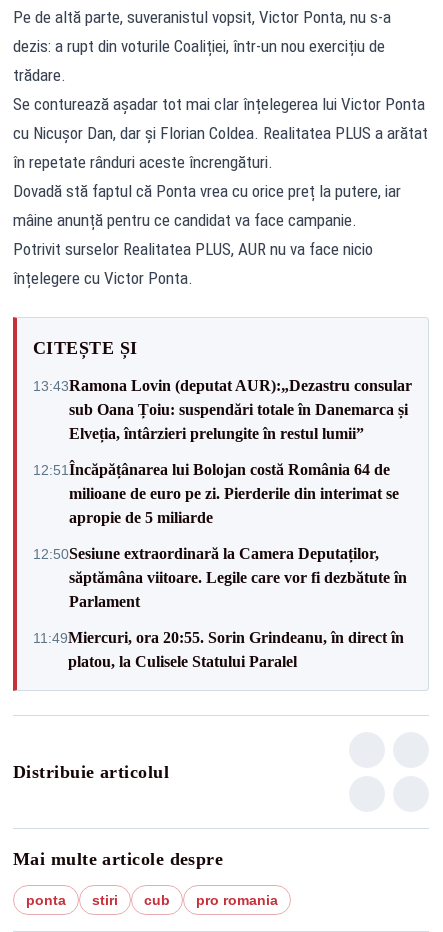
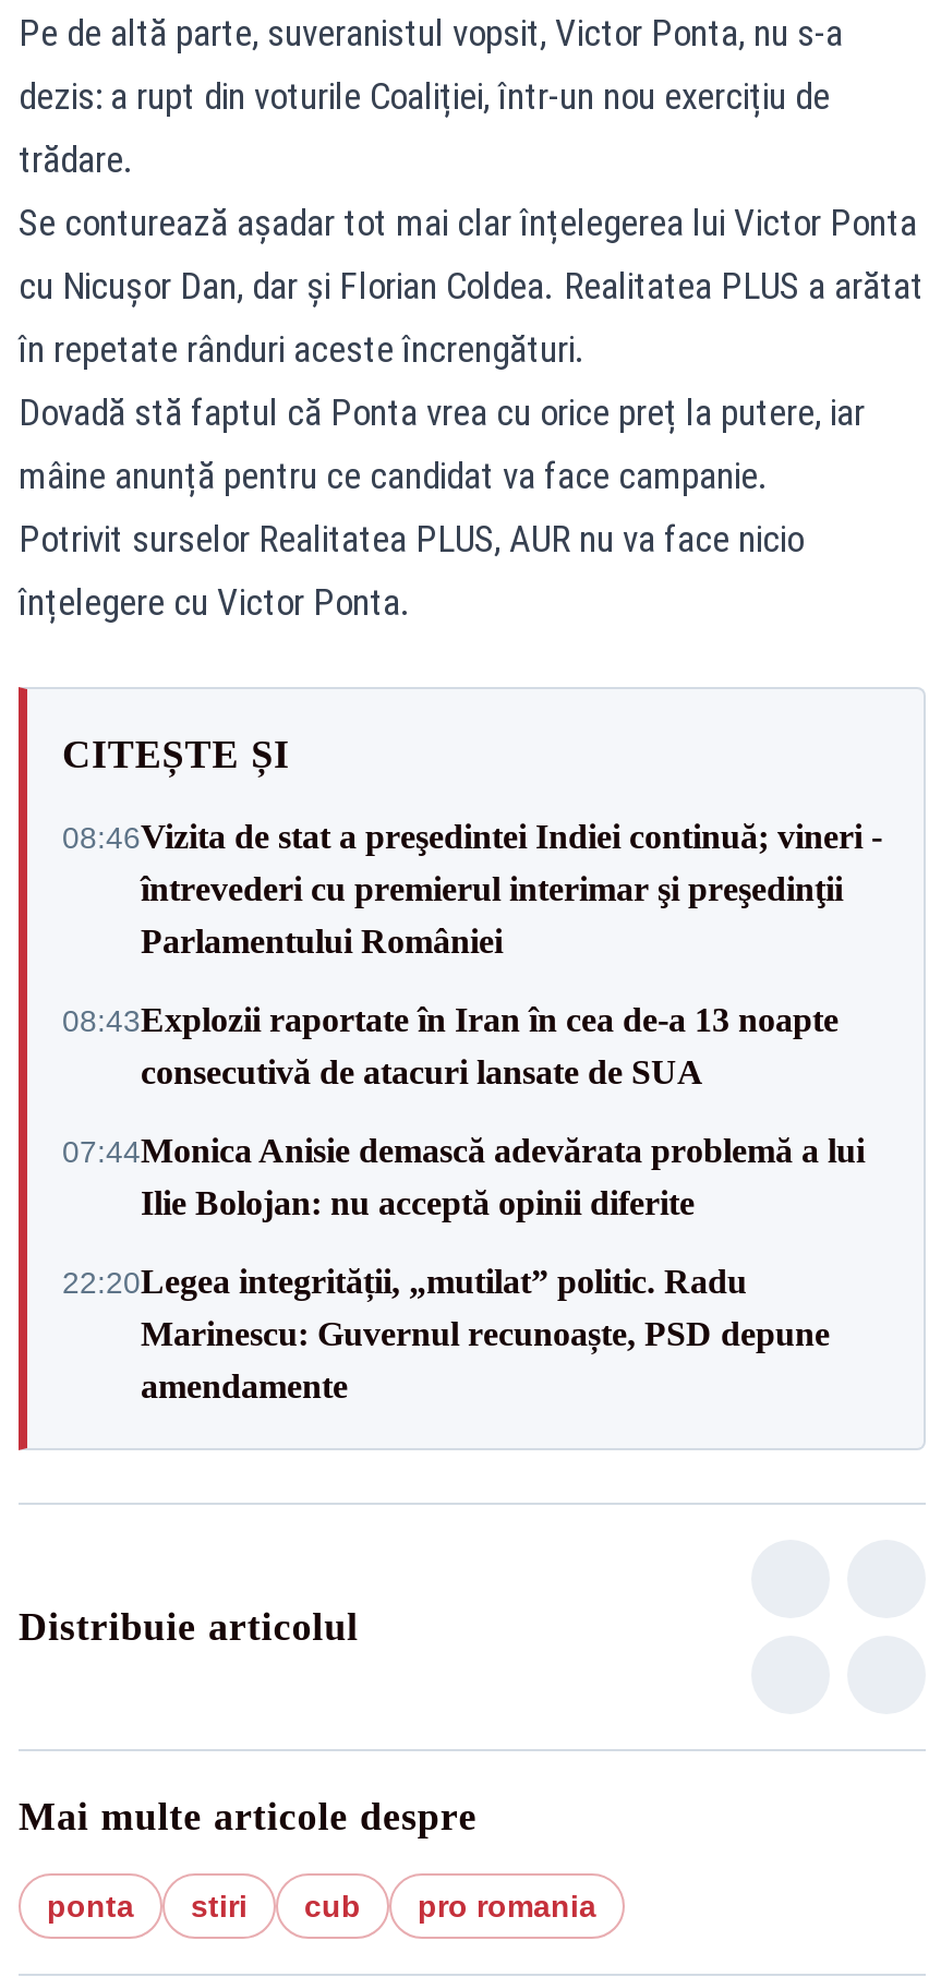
- 13:43Ramona Lovin (deputat AUR):„Dezastru consular
- sub Oana Țoiu: suspendări totale în Danemarca și
- Elveția, întârzieri prelungite în restul lumii”
+ 08:46Vizita de stat a preşedintei Indiei continuă; vineri -
+ întrevederi cu premierul interimar şi preşedinţii
+ Parlamentului României

- 12:51 Încăpățânarea lui Bolojan costă România 64 de
- milioane de euro pe zi. Pierderile din interimat se
- apropie de 5 miliarde
+ 08:43Explozii raportate în Iran în cea de-a 13 noapte
+ consecutivă de atacuri lansate de SUA

- 12:50Sesiune extraordinară la Camera Deputaților,
- săptămâna viitoare. Legile care vor fi dezbătute în
- Parlament
+ 07:44Monica Anisie demască adevărata problemă a lui
+ Ilie Bolojan: nu acceptă opinii diferite

- 11:49Miercuri, ora 20:55. Sorin Grindeanu, în direct în
- platou, la Culisele Statului Paralel
+ 22:20Legea integrității, „mutilat” politic. Radu
+ Marinescu: Guvernul recunoaște, PSD depune
+ amendamente
